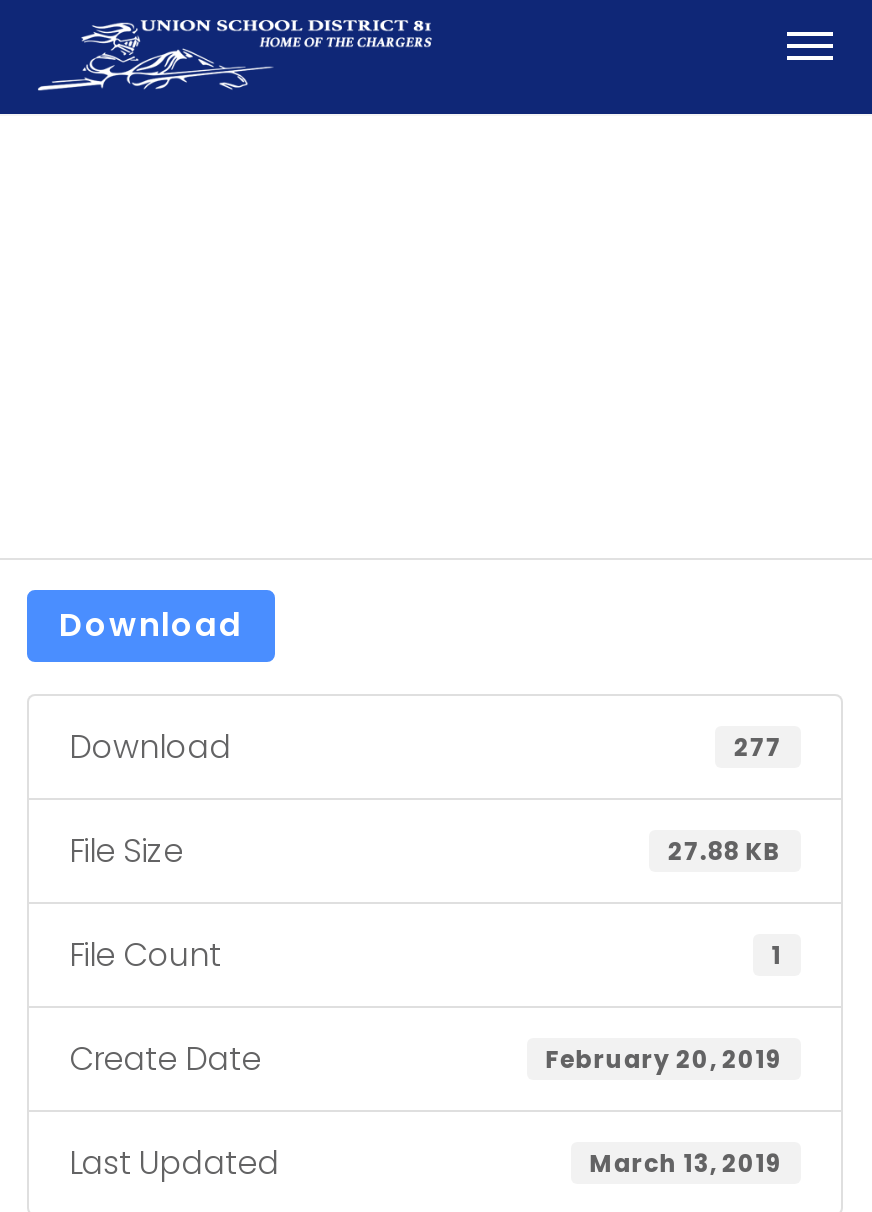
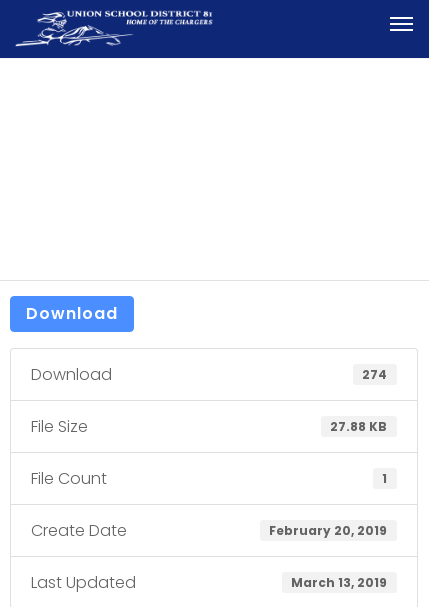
- 277
+ 274
